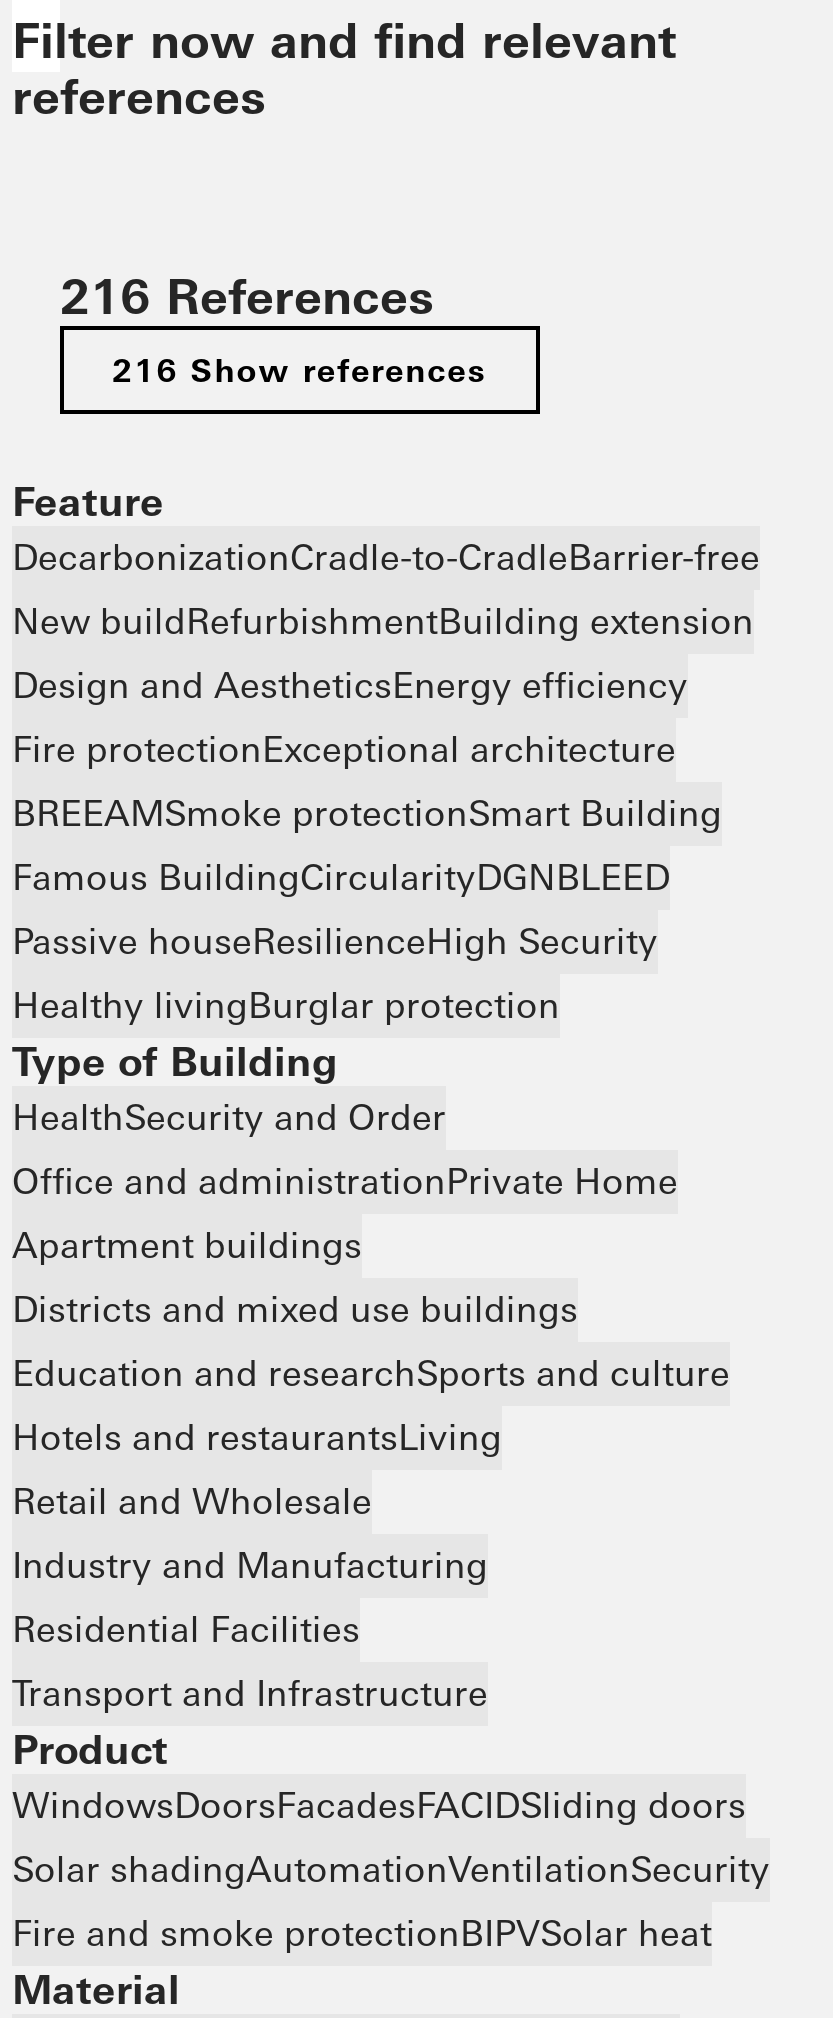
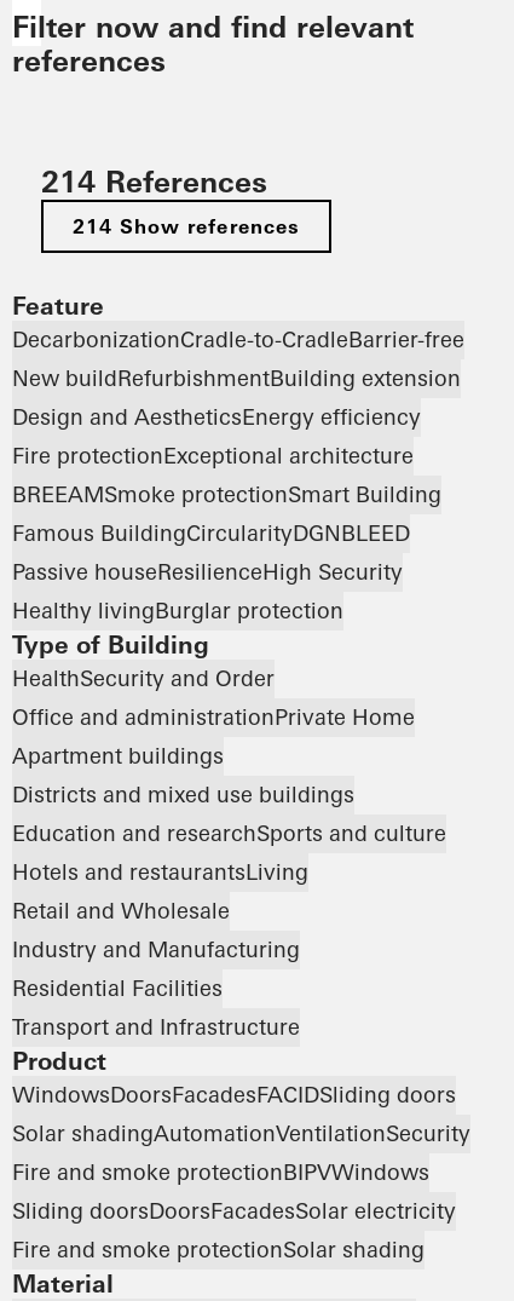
- 216 References
+ 214 References

- 216 Show references
+ 214 Show references

- Fire and smoke protectionBIPVSolar heat
+ Fire and smoke protection BIPVWindows
+ Sliding doorsDoorsFacadesSolar electricity
+ Fire and smoke protectionSolar shading
